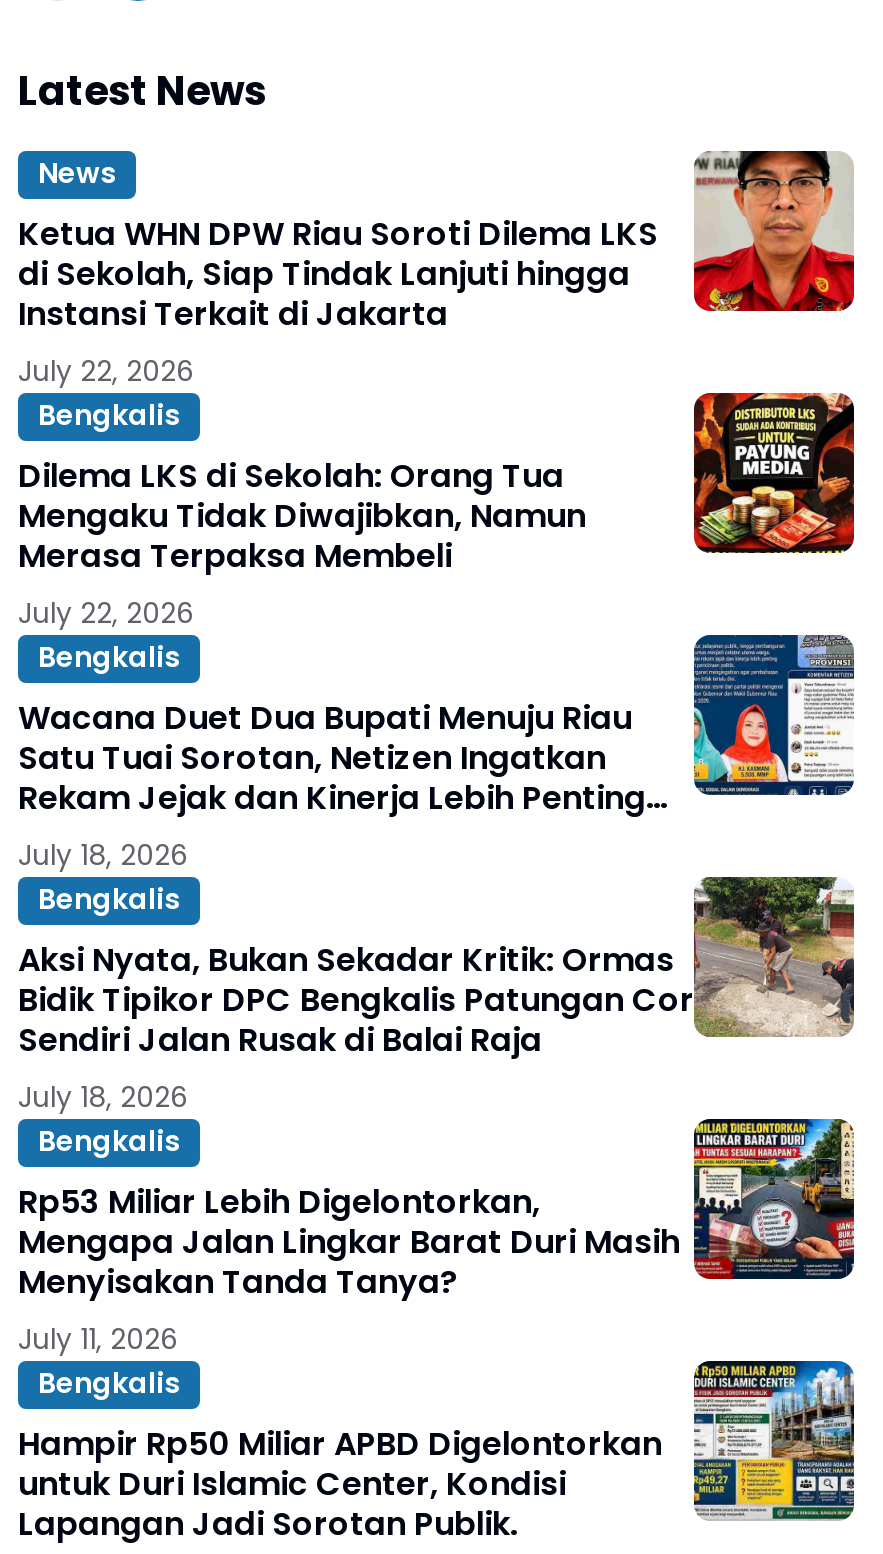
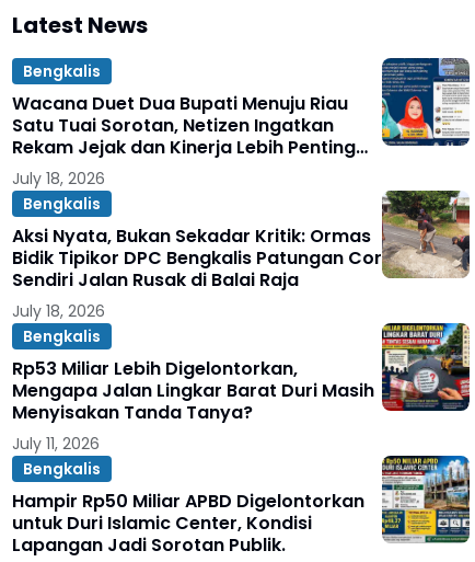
- [image]
- News
- Ketua WHN DPW Riau Soroti Dilema LKS
- di Sekolah, Siap Tindak Lanjuti hingga
- Instansi Terkait di Jakarta
- July 22, 2026
- Bengkalis
- Dilema LKS di Sekolah: Orang Tua
- Mengaku Tidak Diwajibkan, Namun
- Merasa Terpaksa Membeli
- July 22, 2026

- [image]
